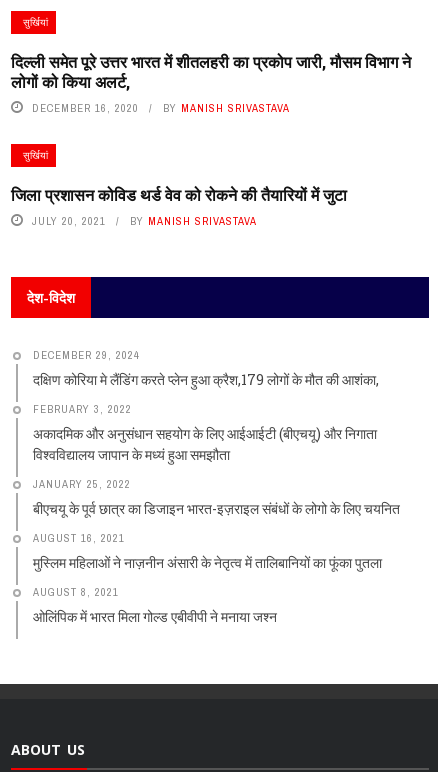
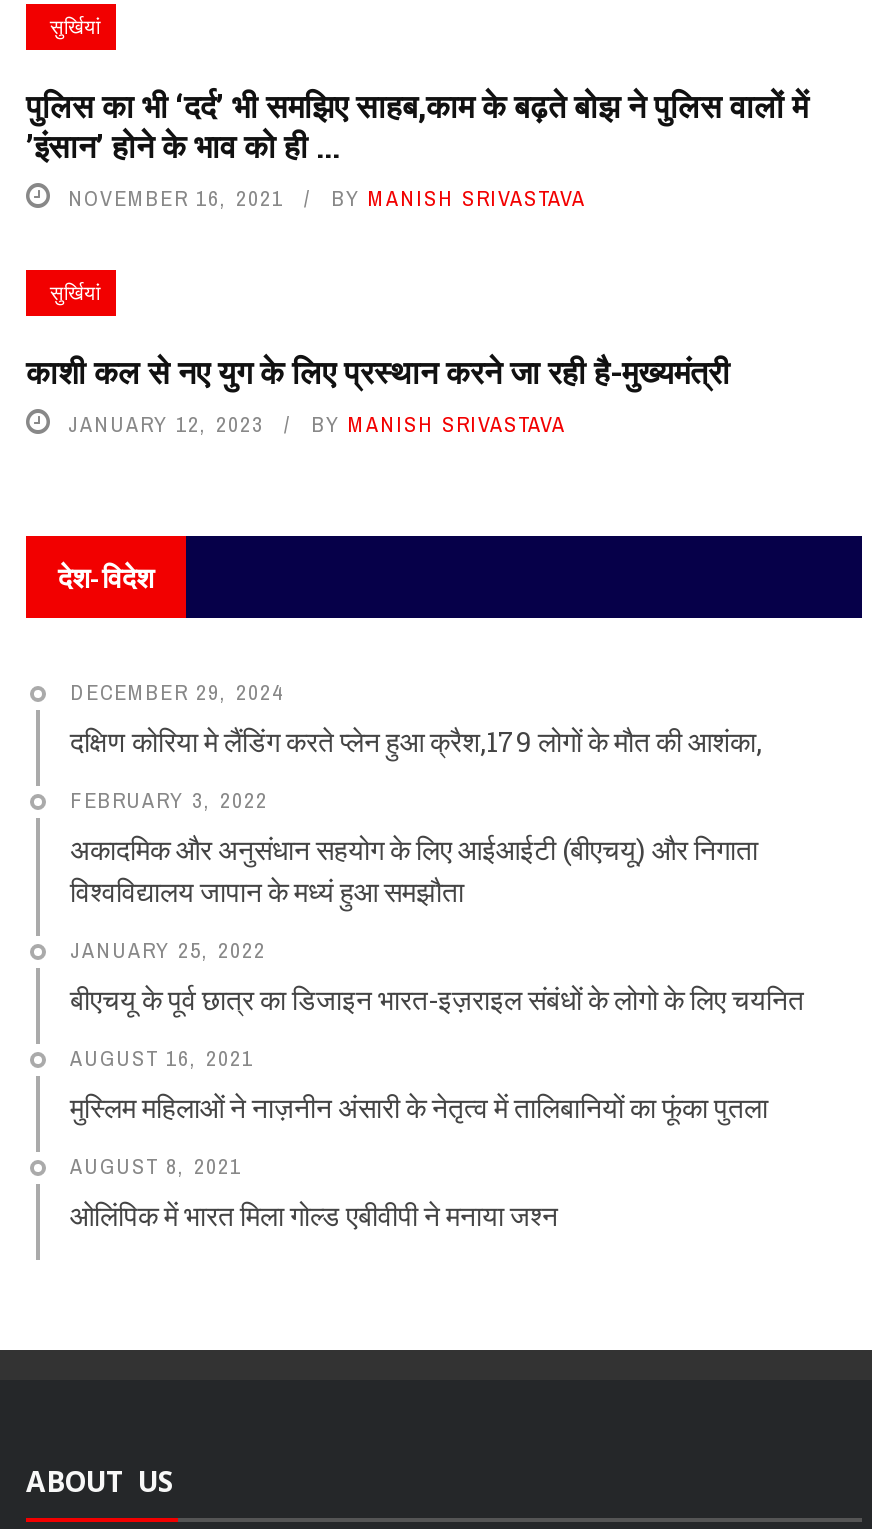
- दिल्ली समेत पूरे उत्तर भारत में शीतलहरी का प्रकोप जारी, मौसम विभाग ने
- लोगों को किया अलर्ट,
- DECEMBER 16, 2020
+ पुलिस का भी ‘दर्द’ भी समझिए साहब,काम के बढ़ते बोझ ने पुलिस वालों में
+ ’इंसान’ होने के भाव को ही ...
+ NOVEMBER 16, 2021

- जिला प्रशासन कोविड थर्ड वेव को रोकने की तैयारियों में जुटा
- JULY 20, 2021
+ काशी कल से नए युग के लिए प्रस्थान करने जा रही है-मुख्यमंत्री
+ JANUARY 12, 2023
